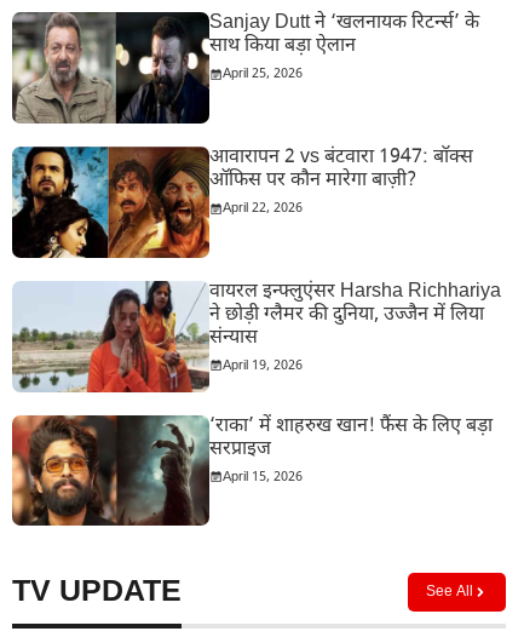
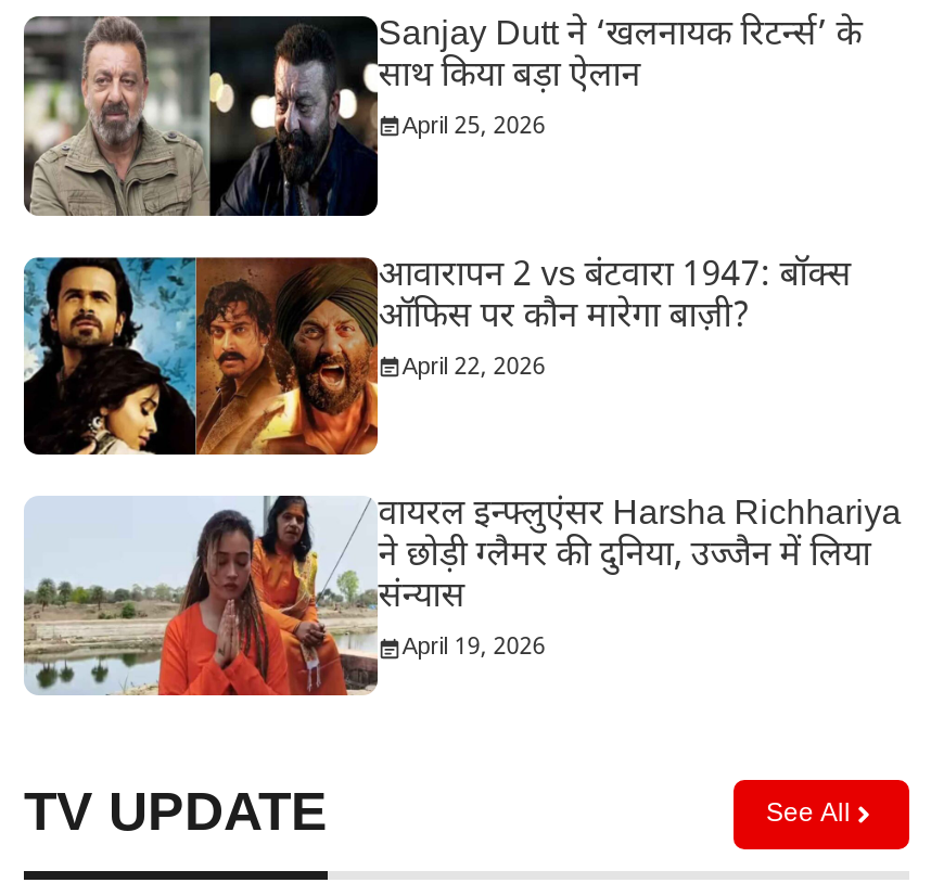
- [image]
- ‘राका’ में शाहरुख खान! फैंस के लिए बड़ा
- सरप्राइज
- April 15, 2026
